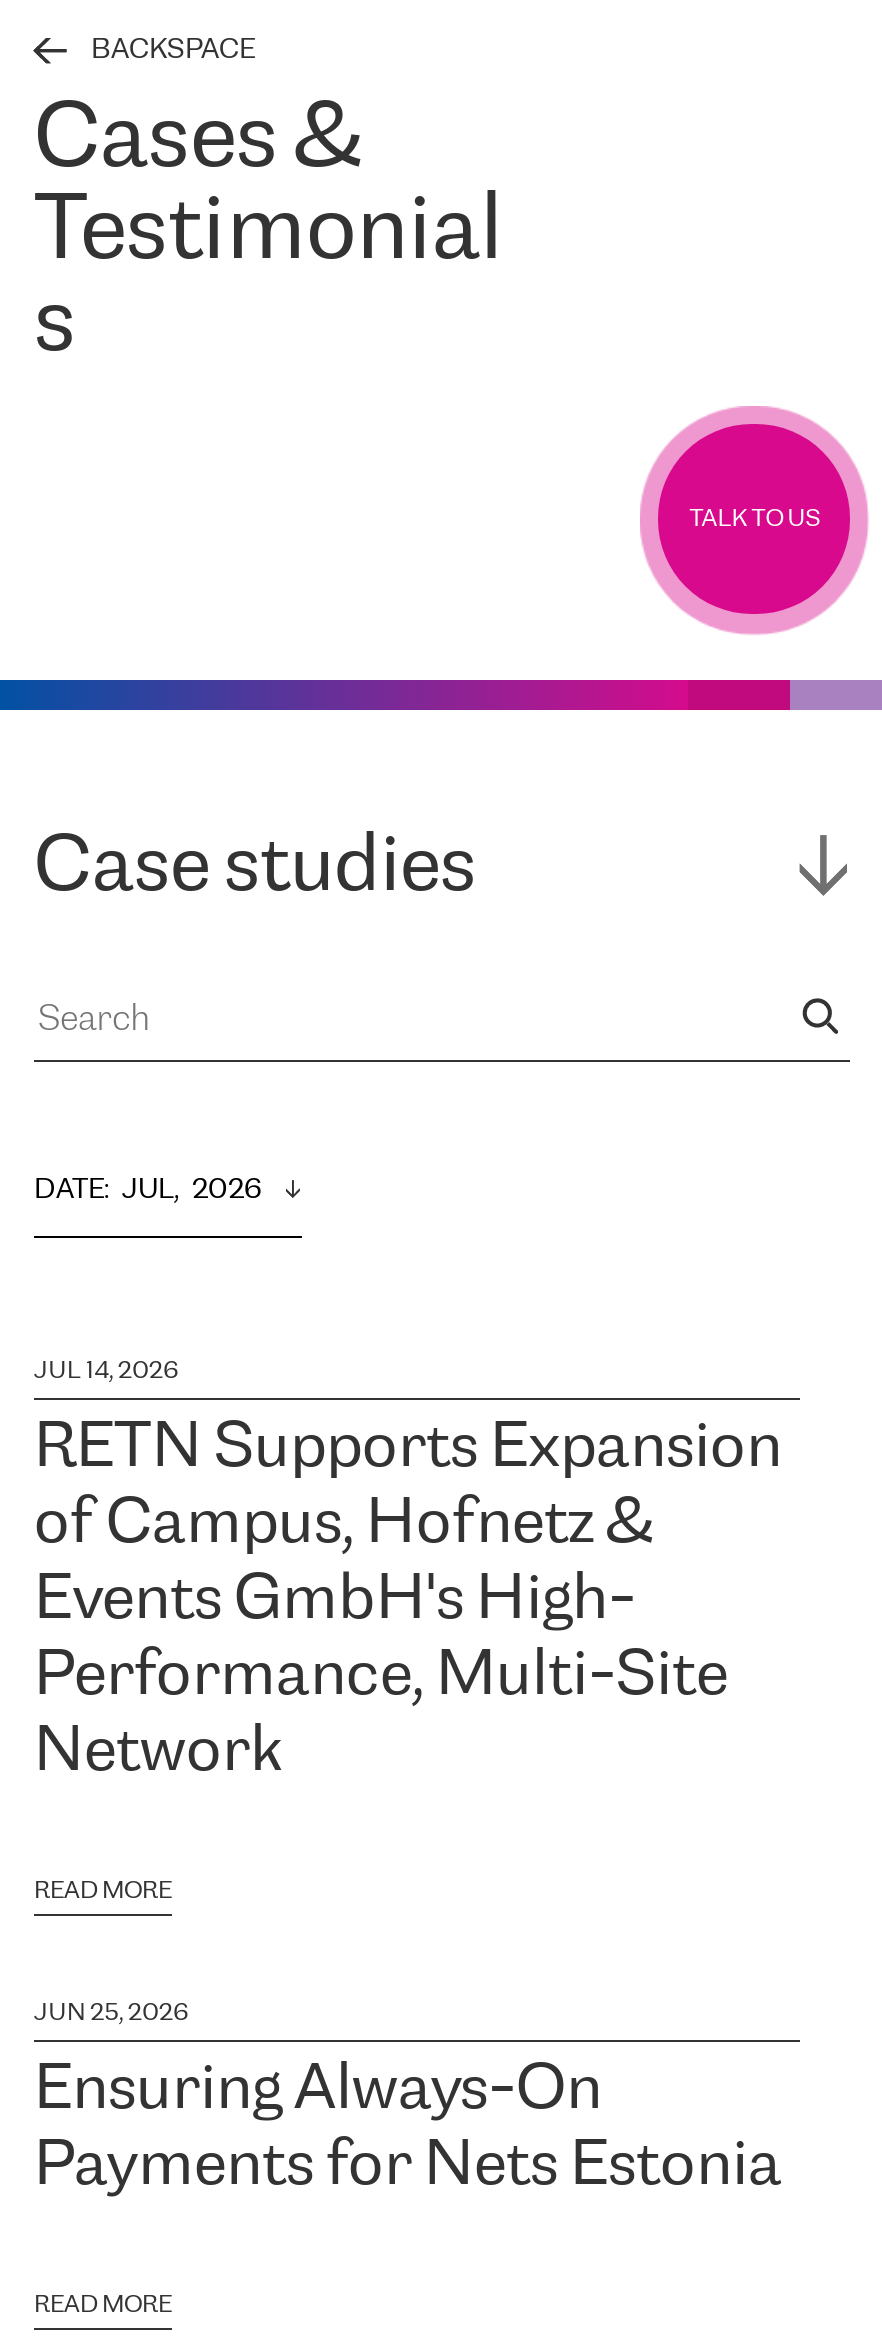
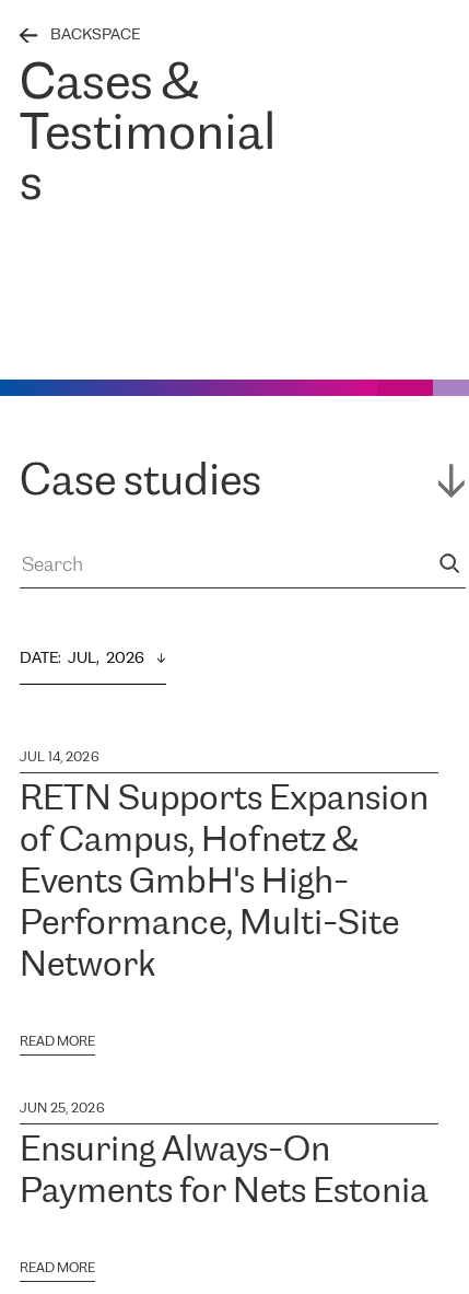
- [image]
- TALK TO US
